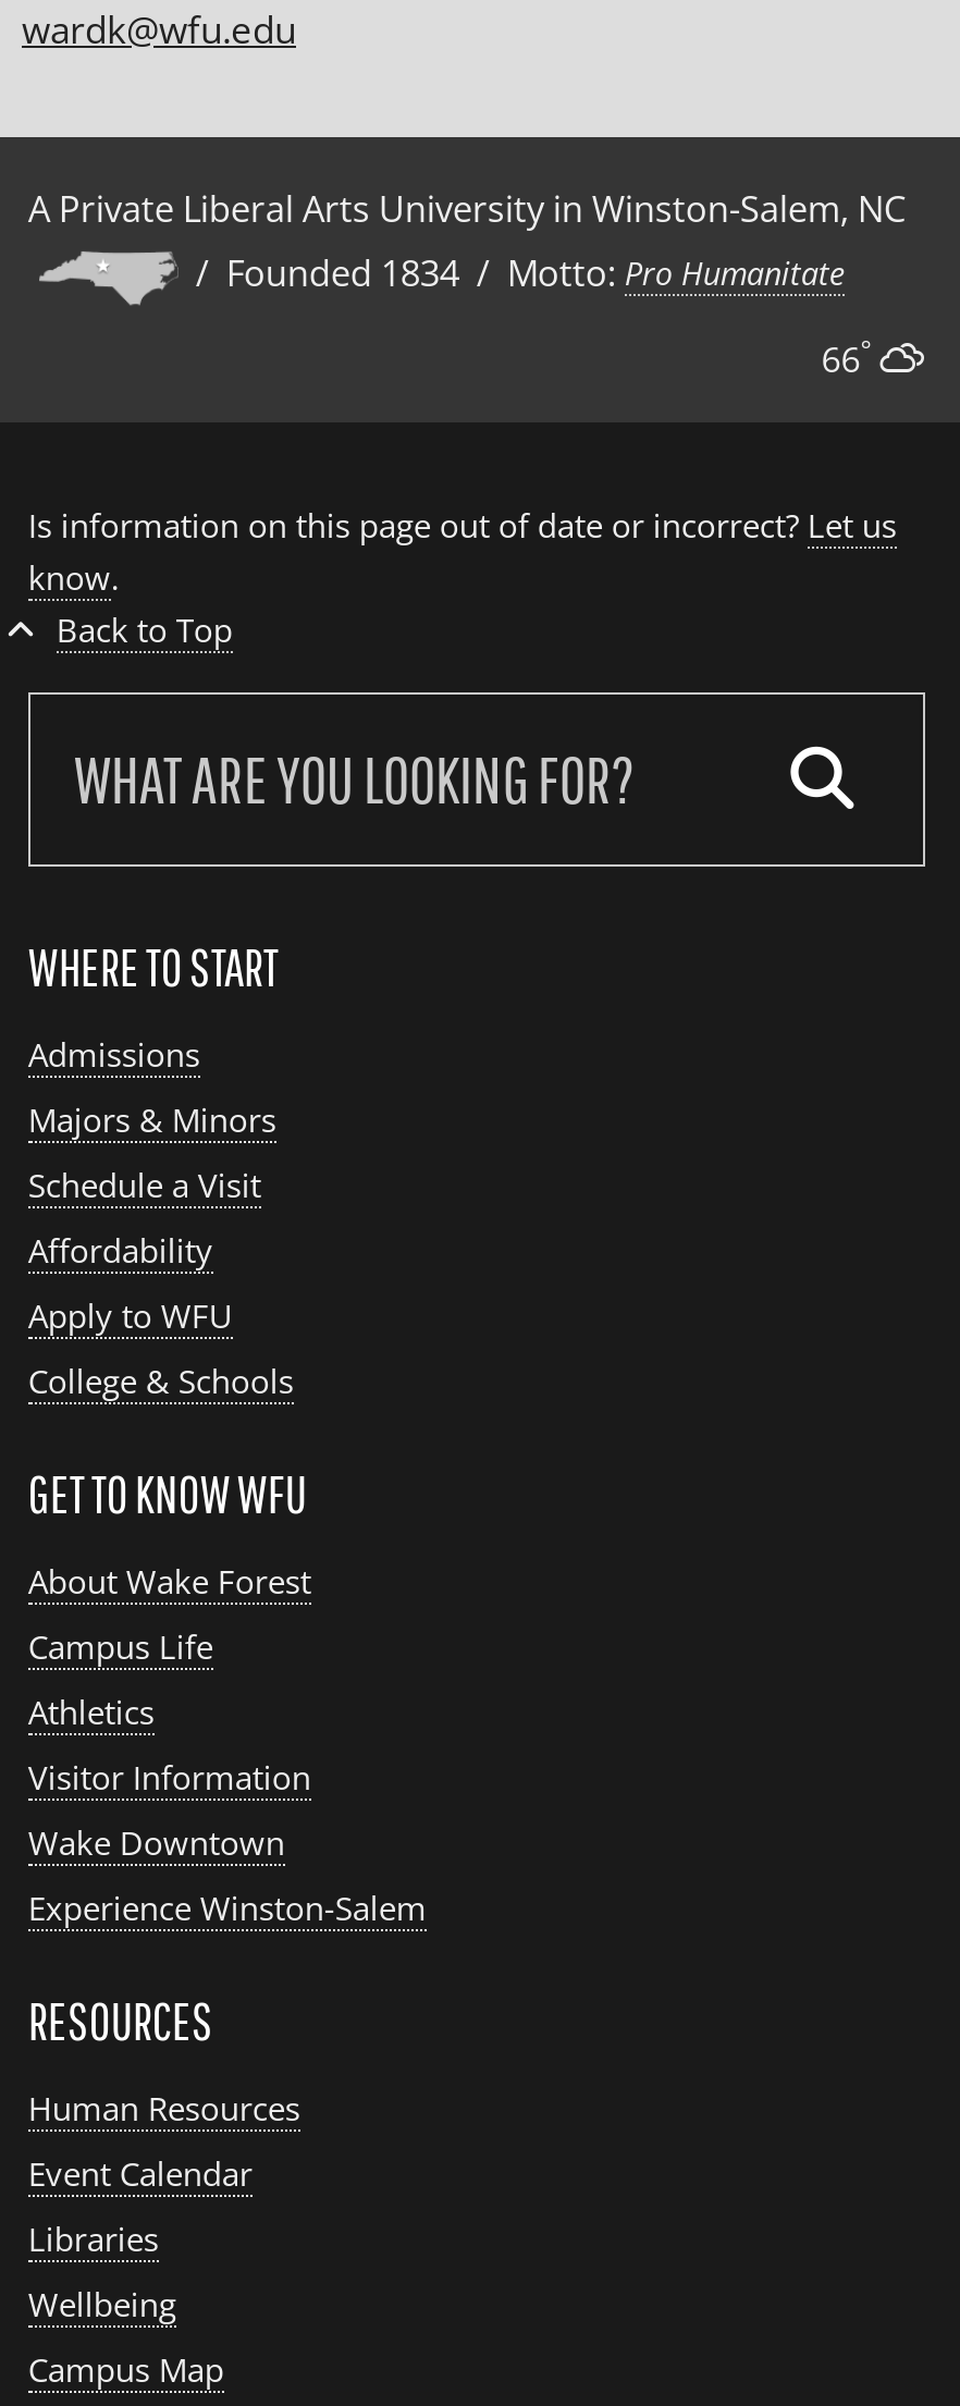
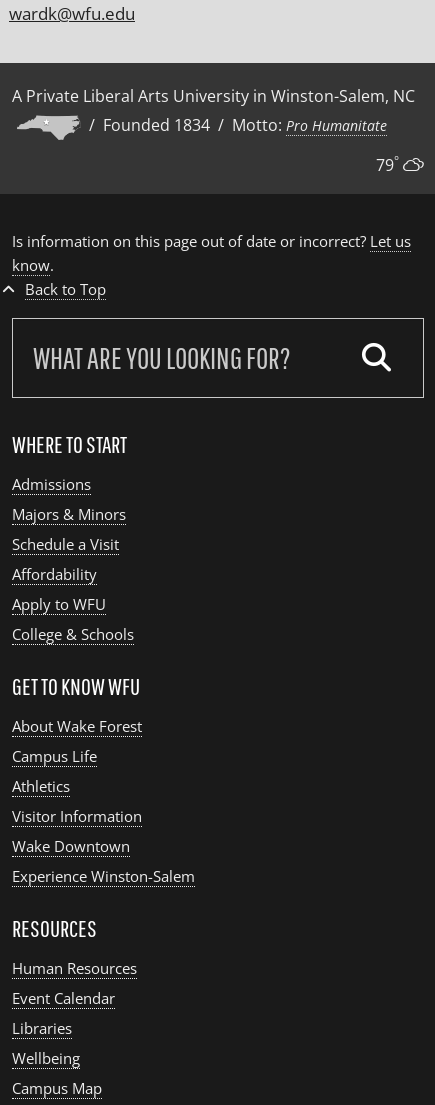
- 66°
+ 79°
